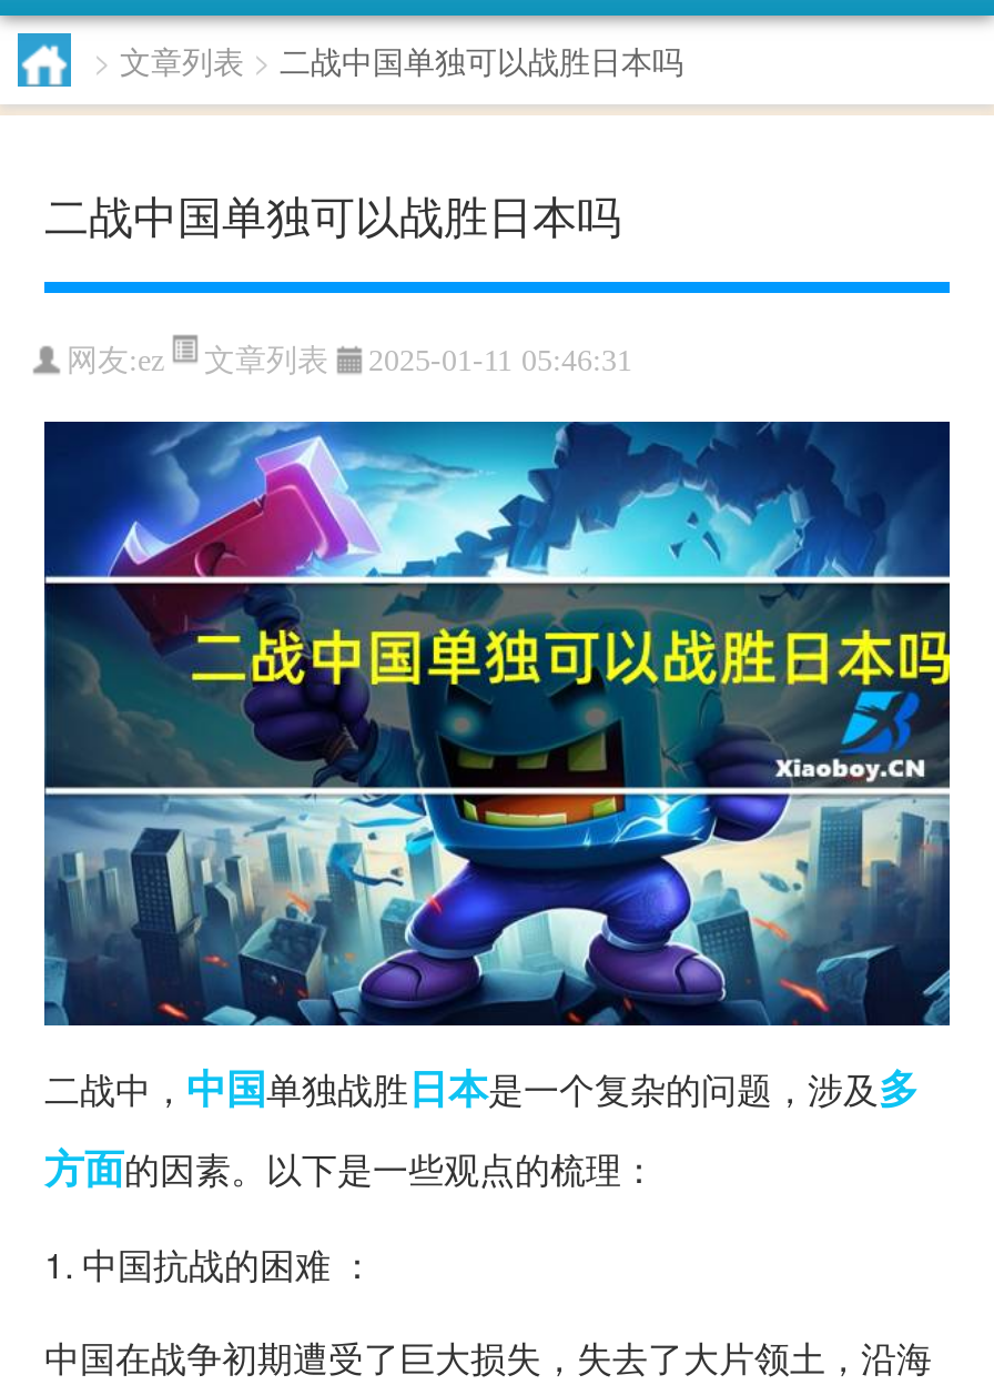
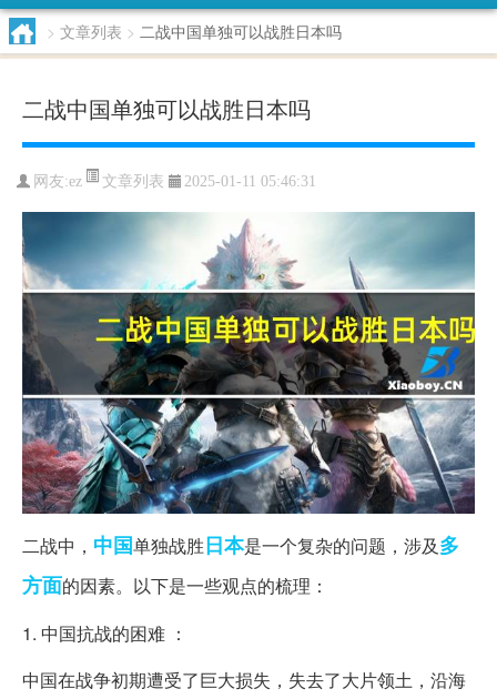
- [image]
+ [image]
